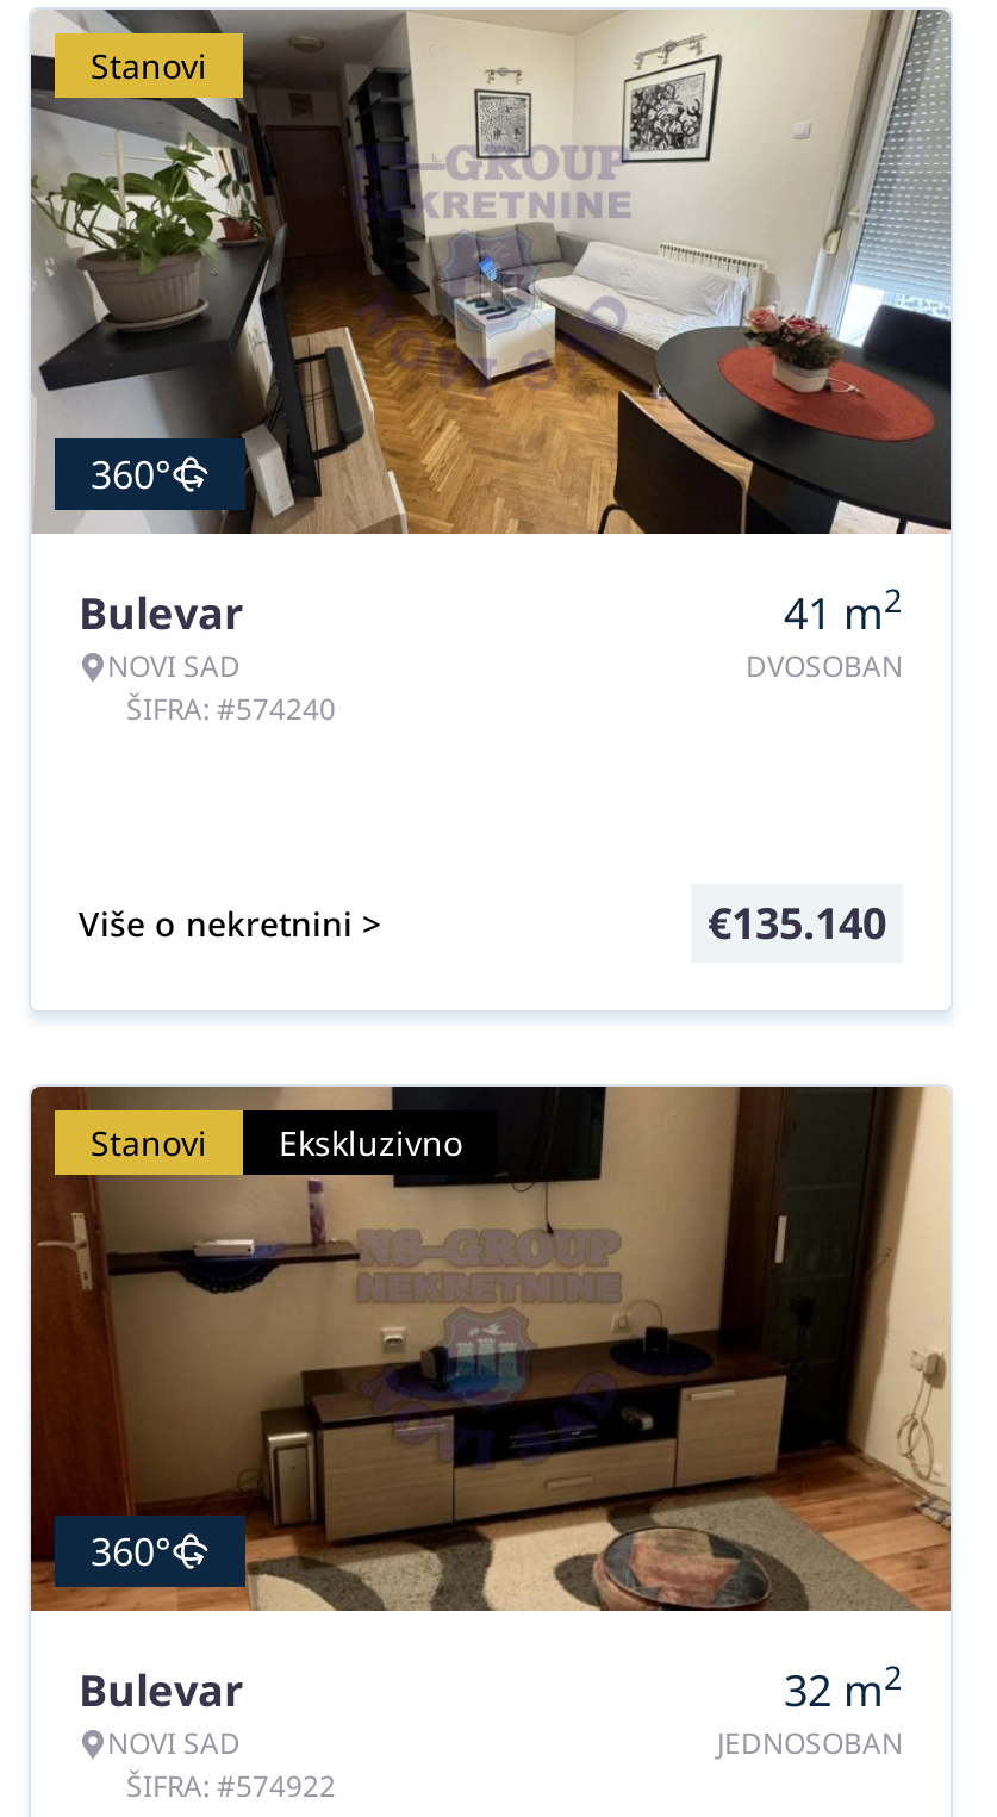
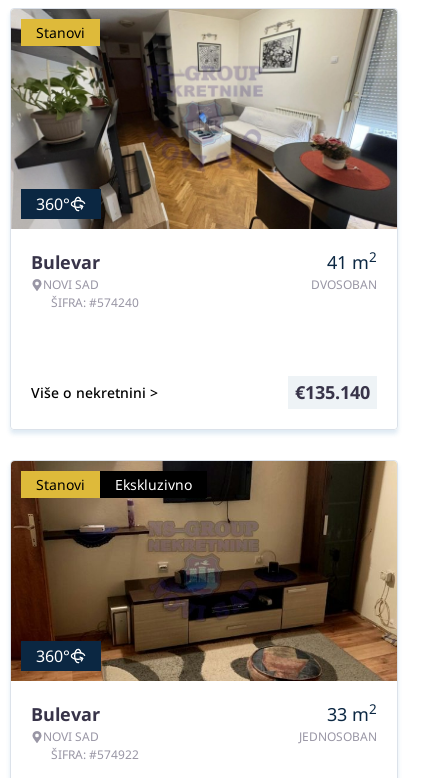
- 32 m2
+ 33 m2
